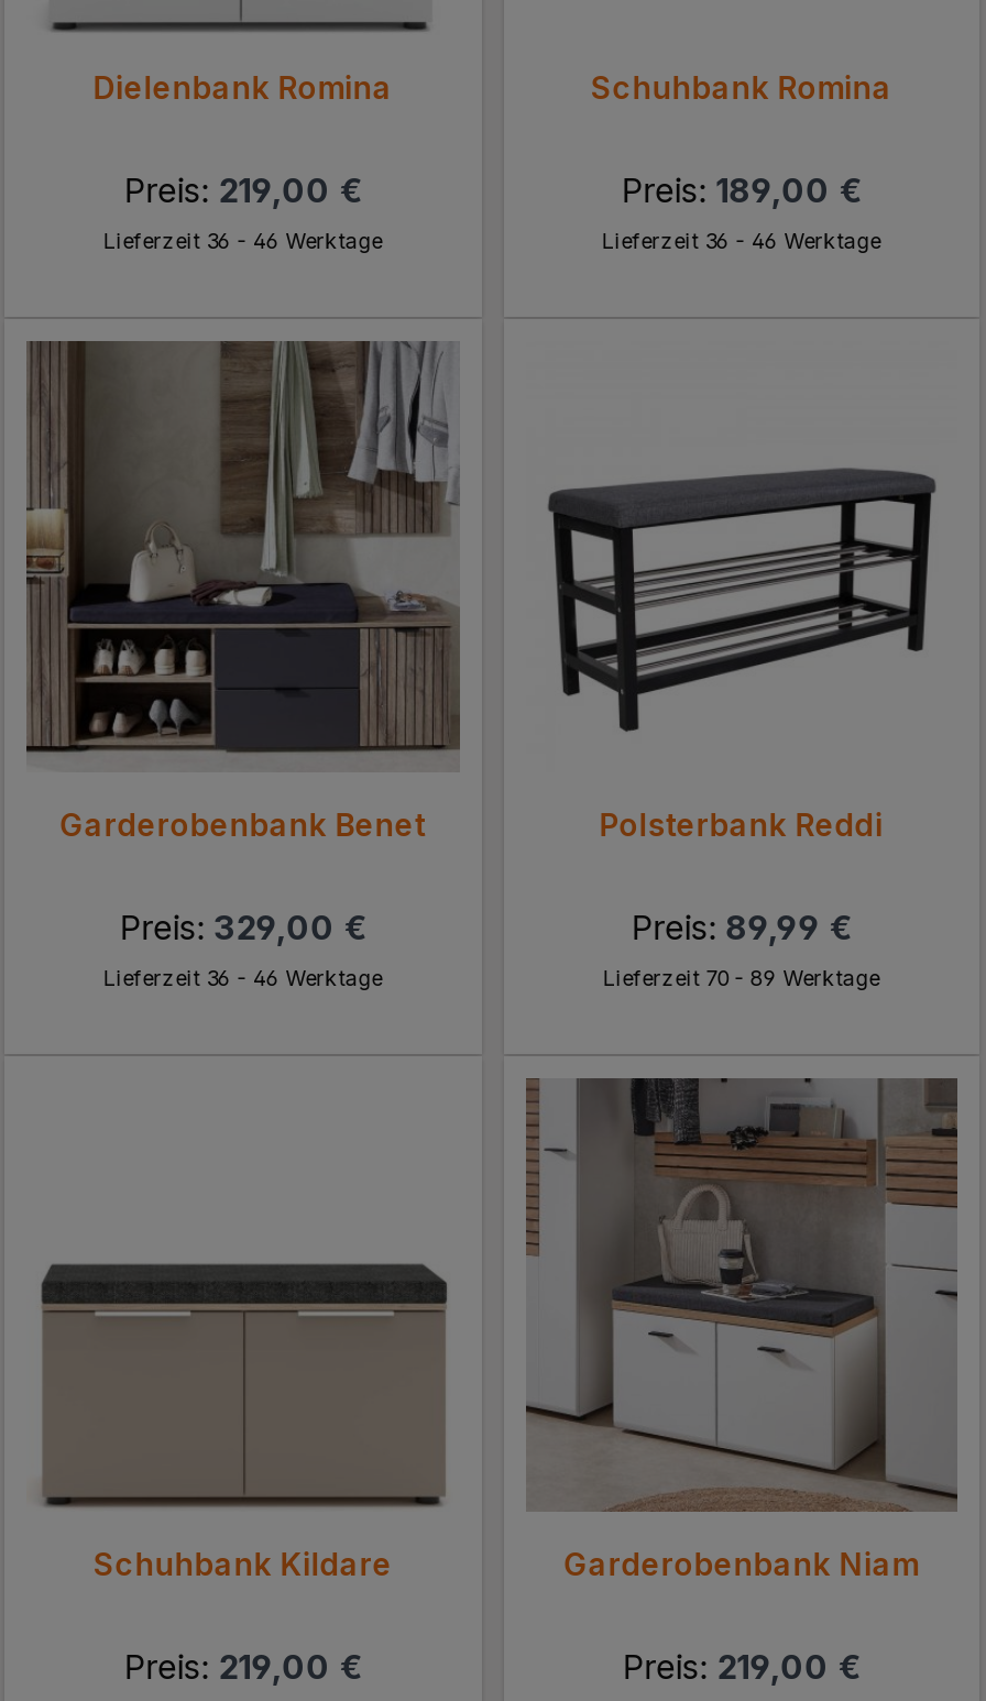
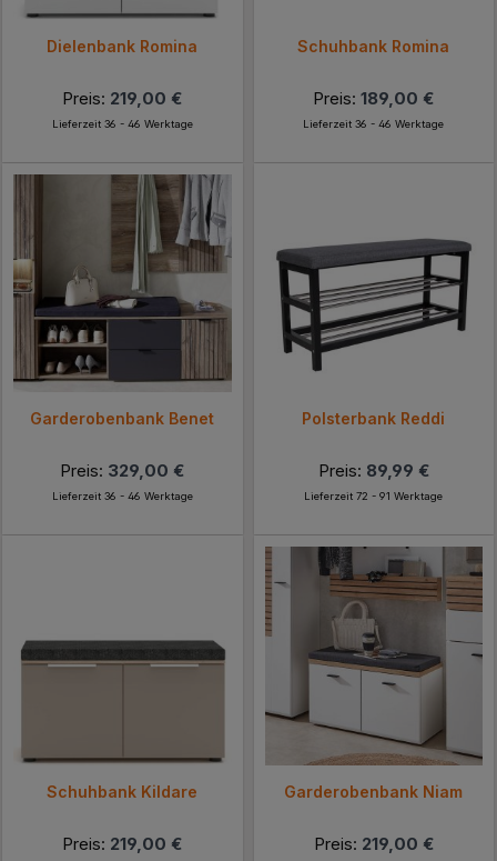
- Lieferzeit 70 - 89 Werktage
+ Lieferzeit 72 - 91 Werktage
